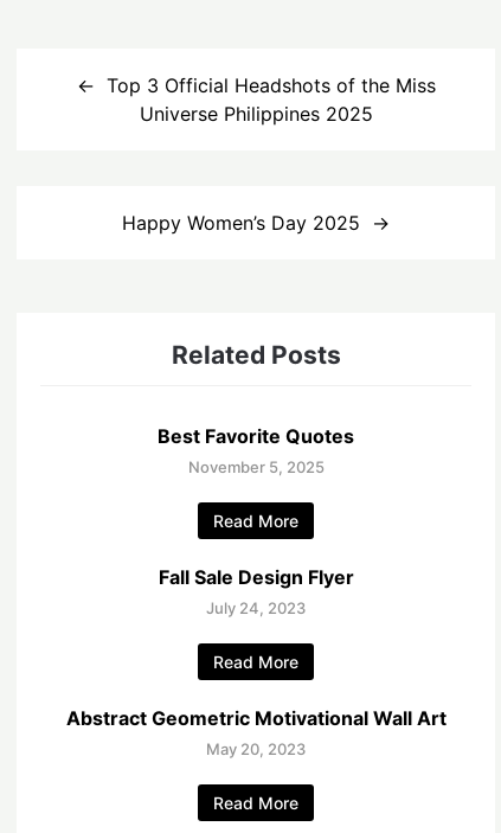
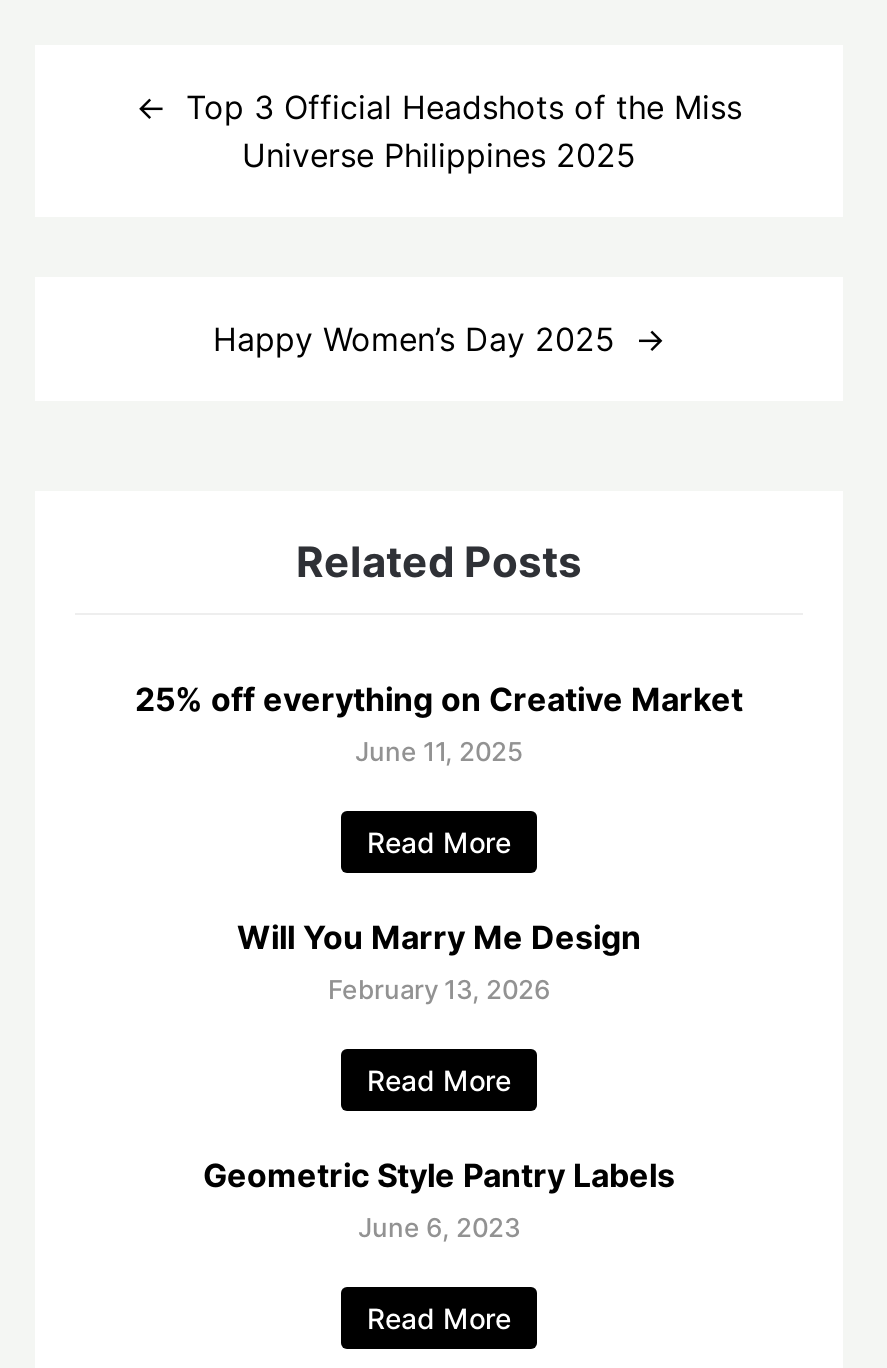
- Best Favorite Quotes
- November 5, 2025
+ 25% off everything on Creative Market
+ June 11, 2025

- Fall Sale Design Flyer
- July 24, 2023
+ Will You Marry Me Design
+ February 13, 2026

- Abstract Geometric Motivational Wall Art
- May 20, 2023
+ Geometric Style Pantry Labels
+ June 6, 2023
